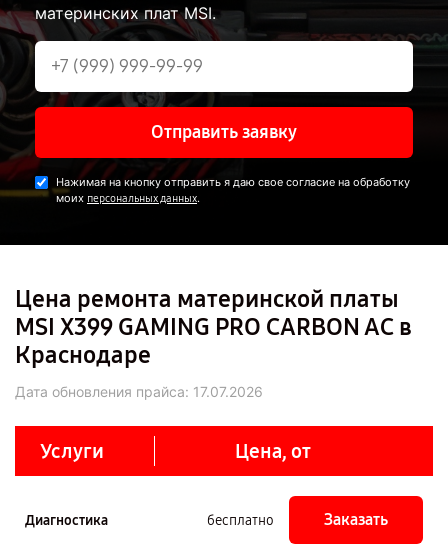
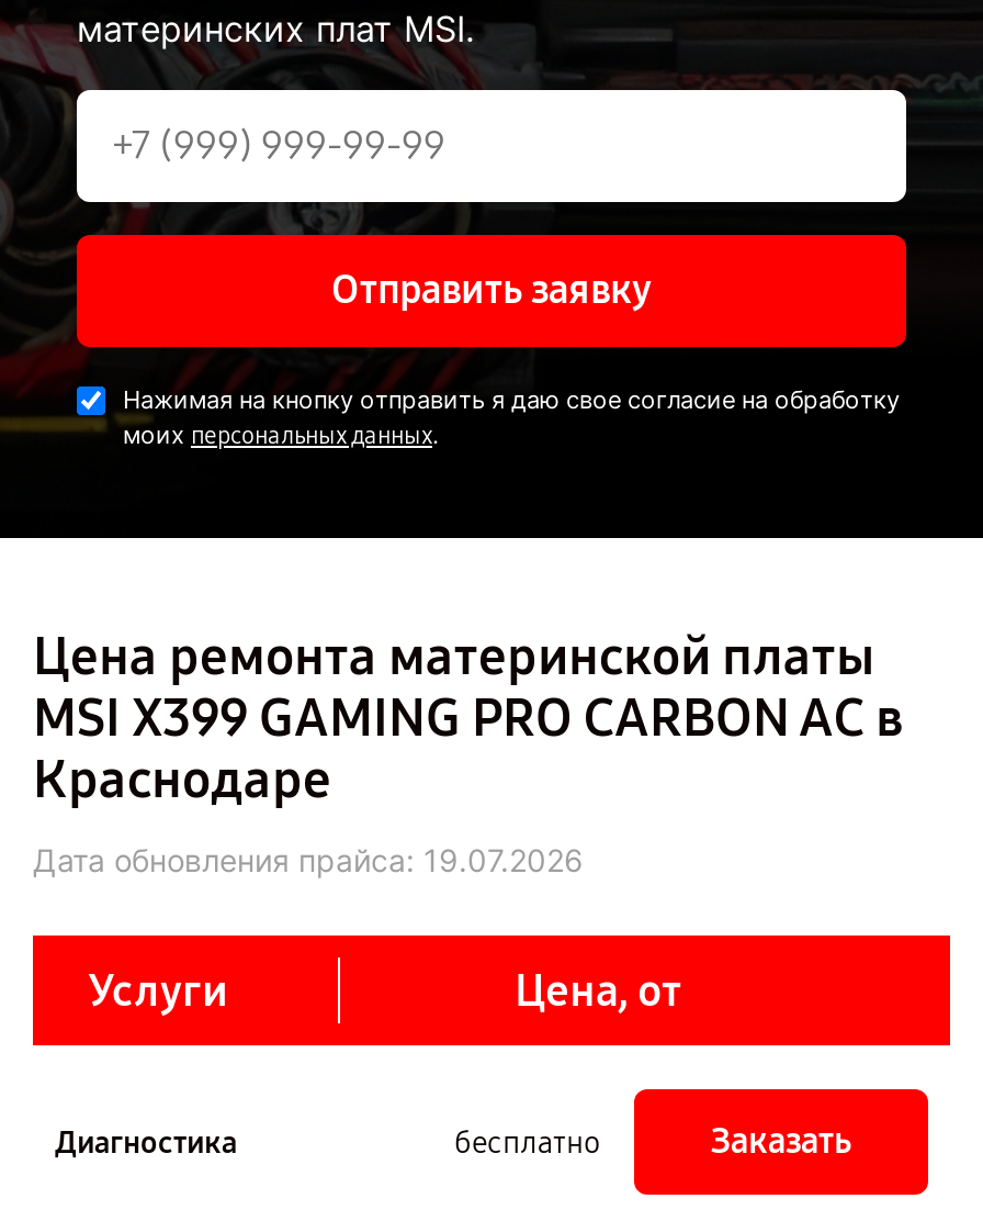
- Дата обновления прайса: 17.07.2026
+ Дата обновления прайса: 19.07.2026
